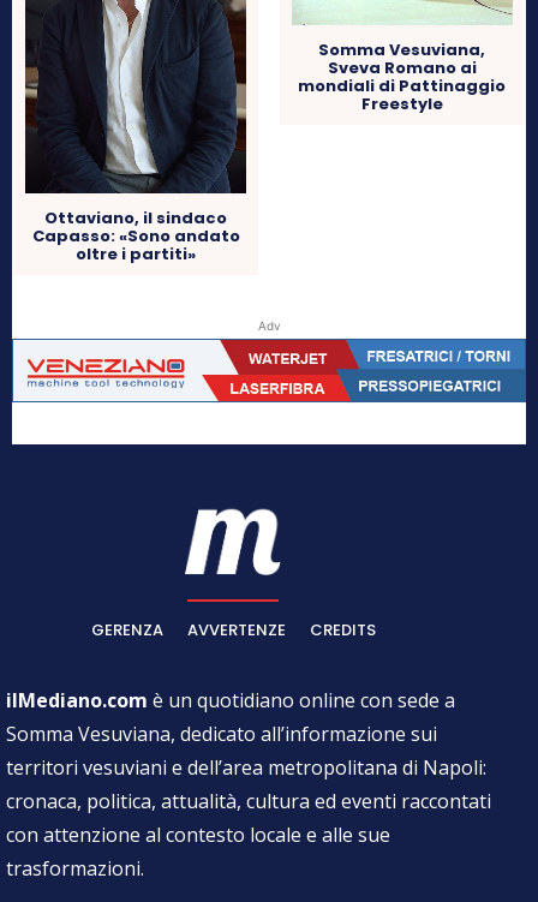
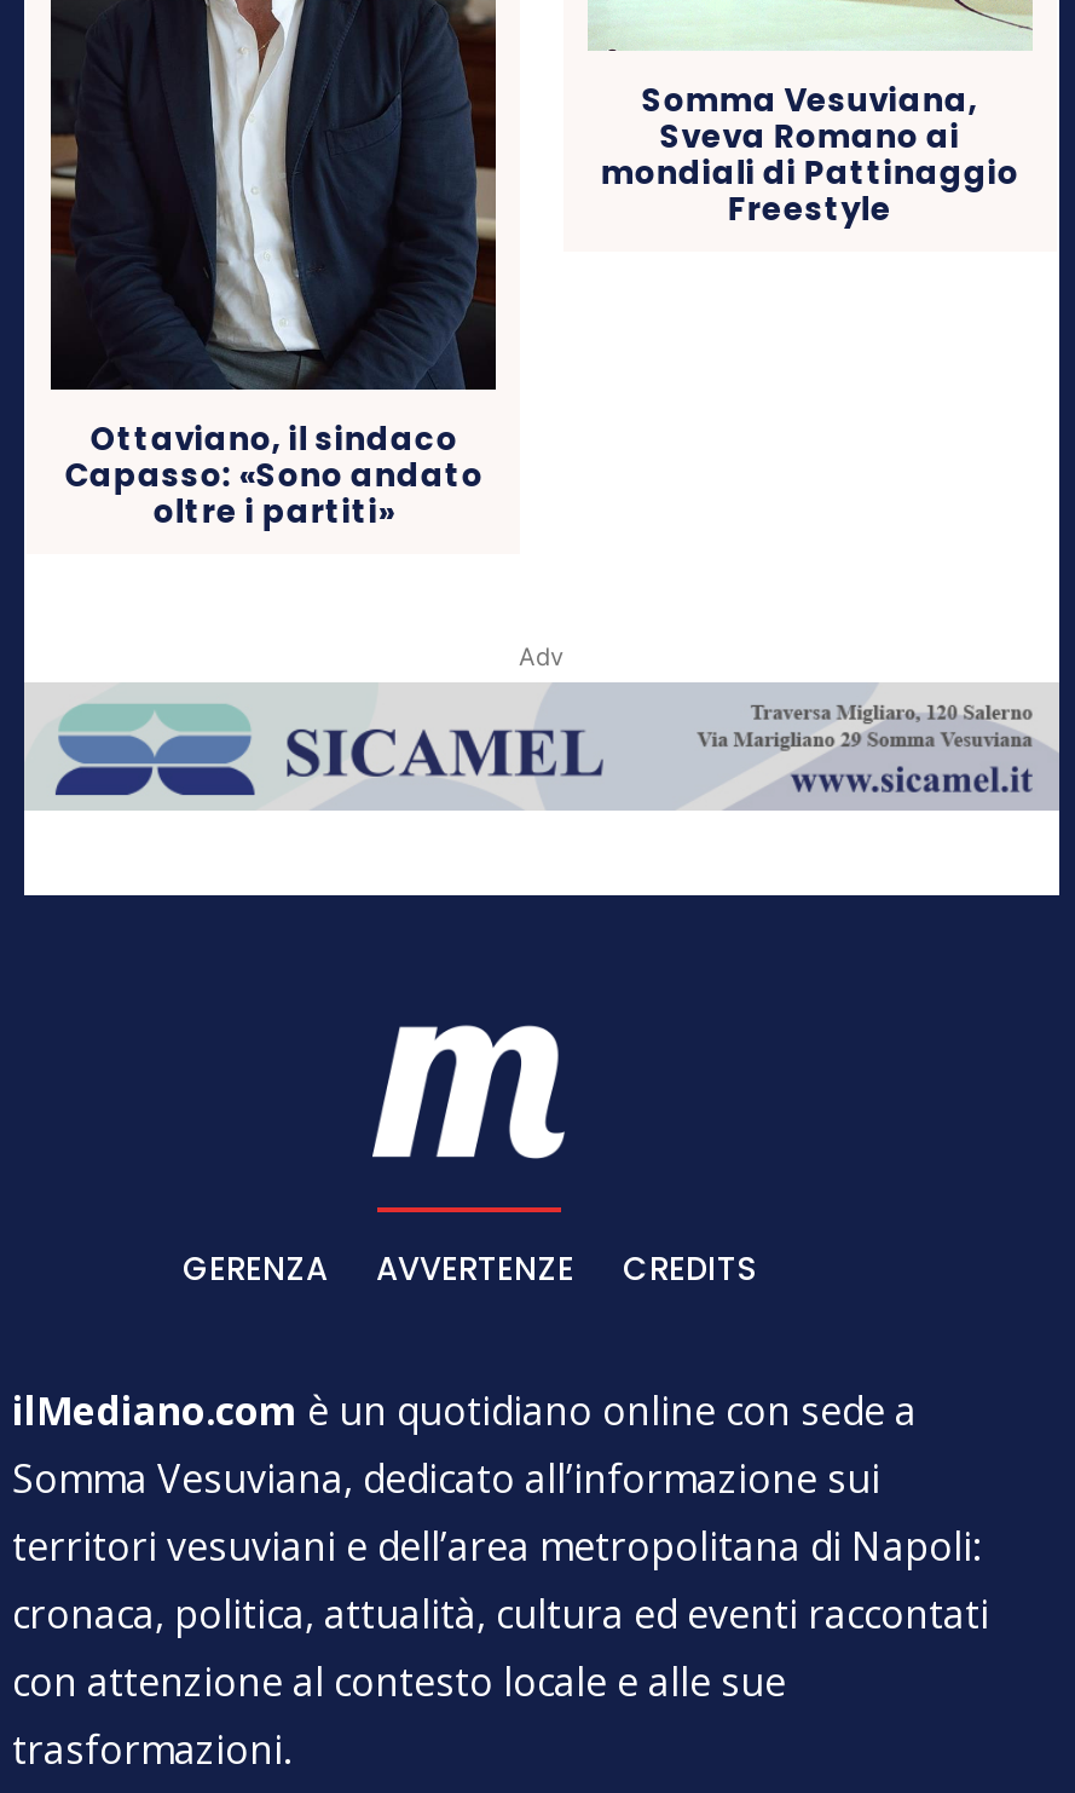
- [image]
+ [image]
